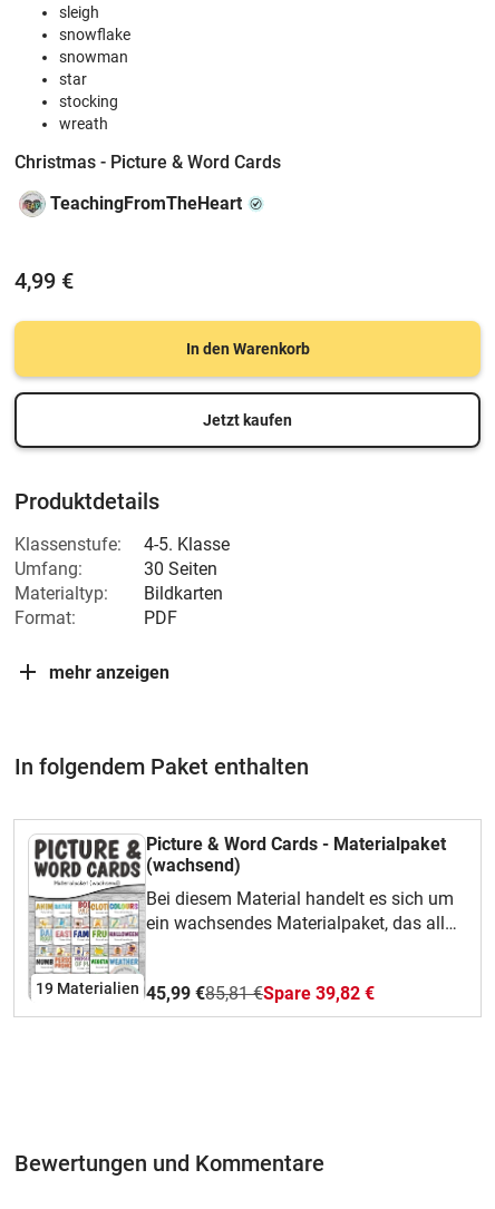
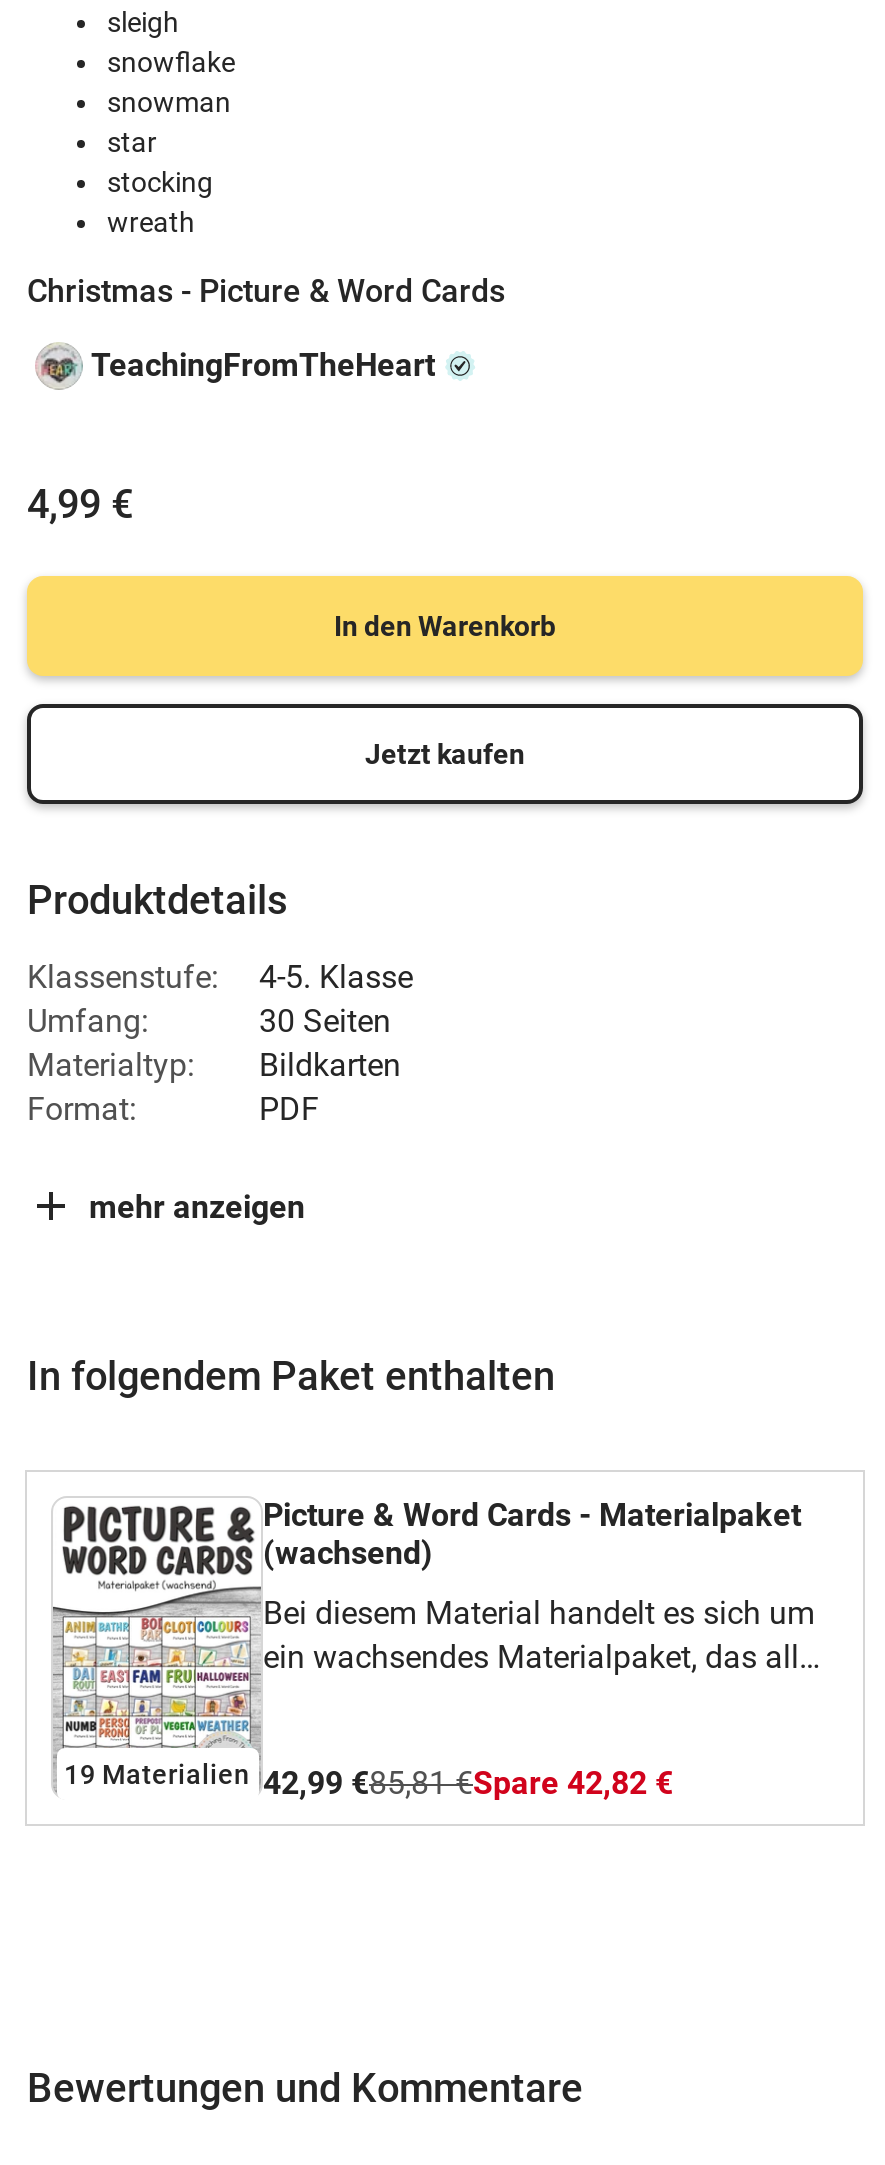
- 19 Materialien 45,99 €85,81 €Spare 39,82 €
+ 19 Materialien 42,99 €85,81 €Spare 42,82 €
